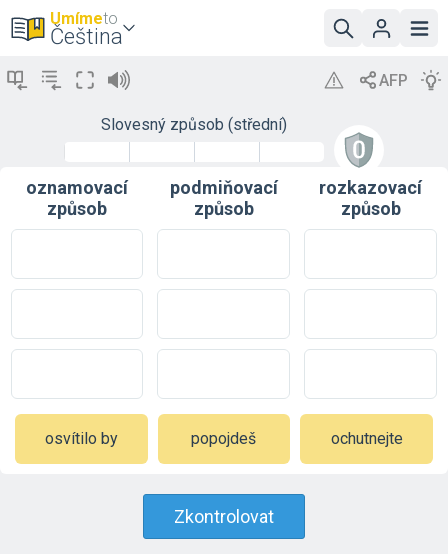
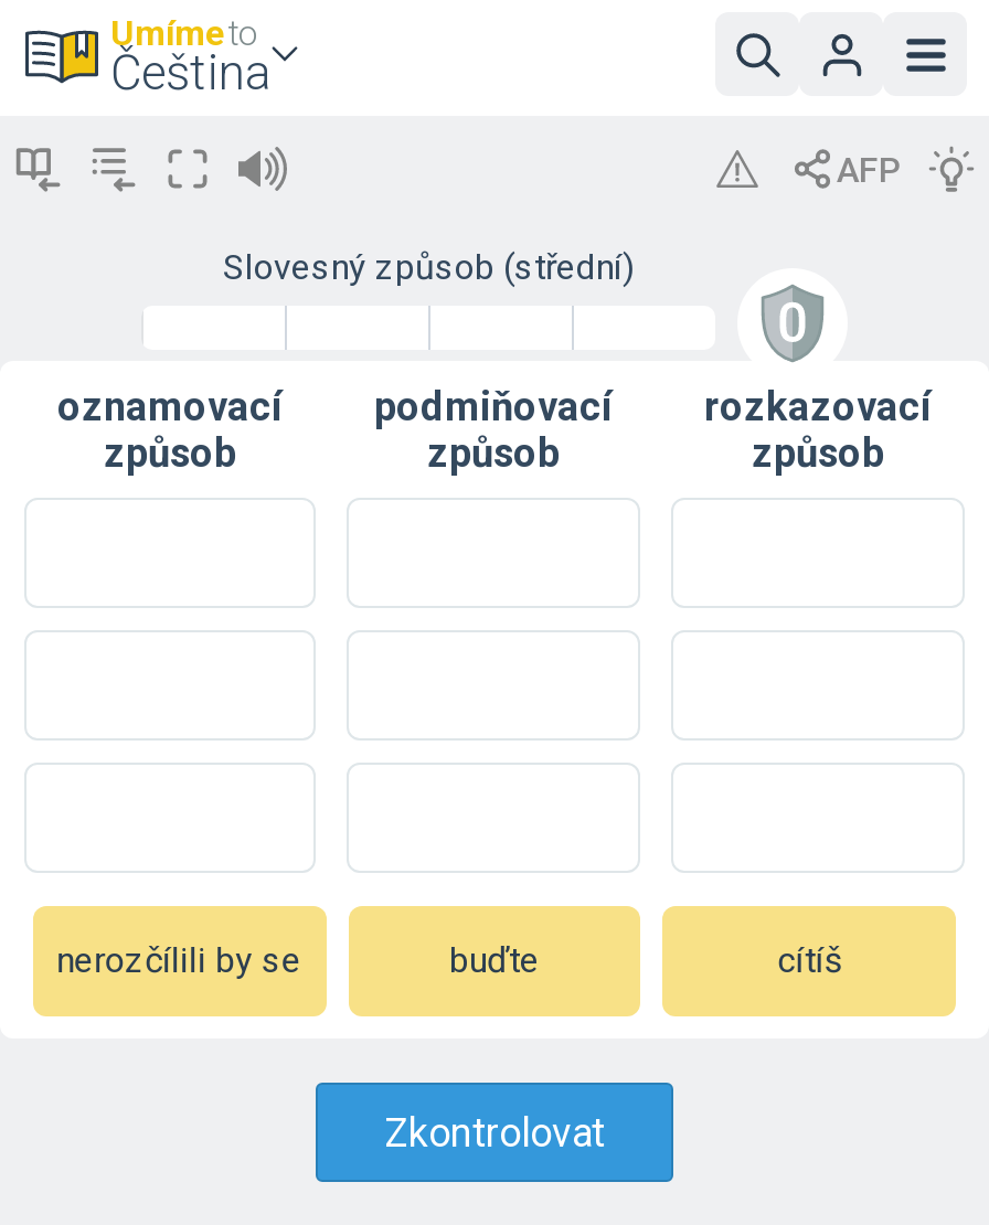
- osvítilo by
- popojdeš
- ochutnejte
+ nerozčílili by se
+ buďte
+ cítíš
